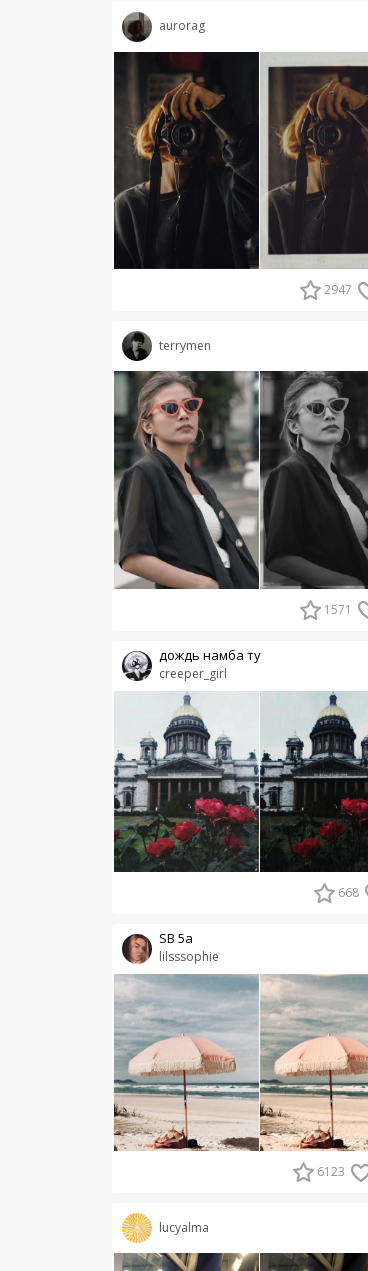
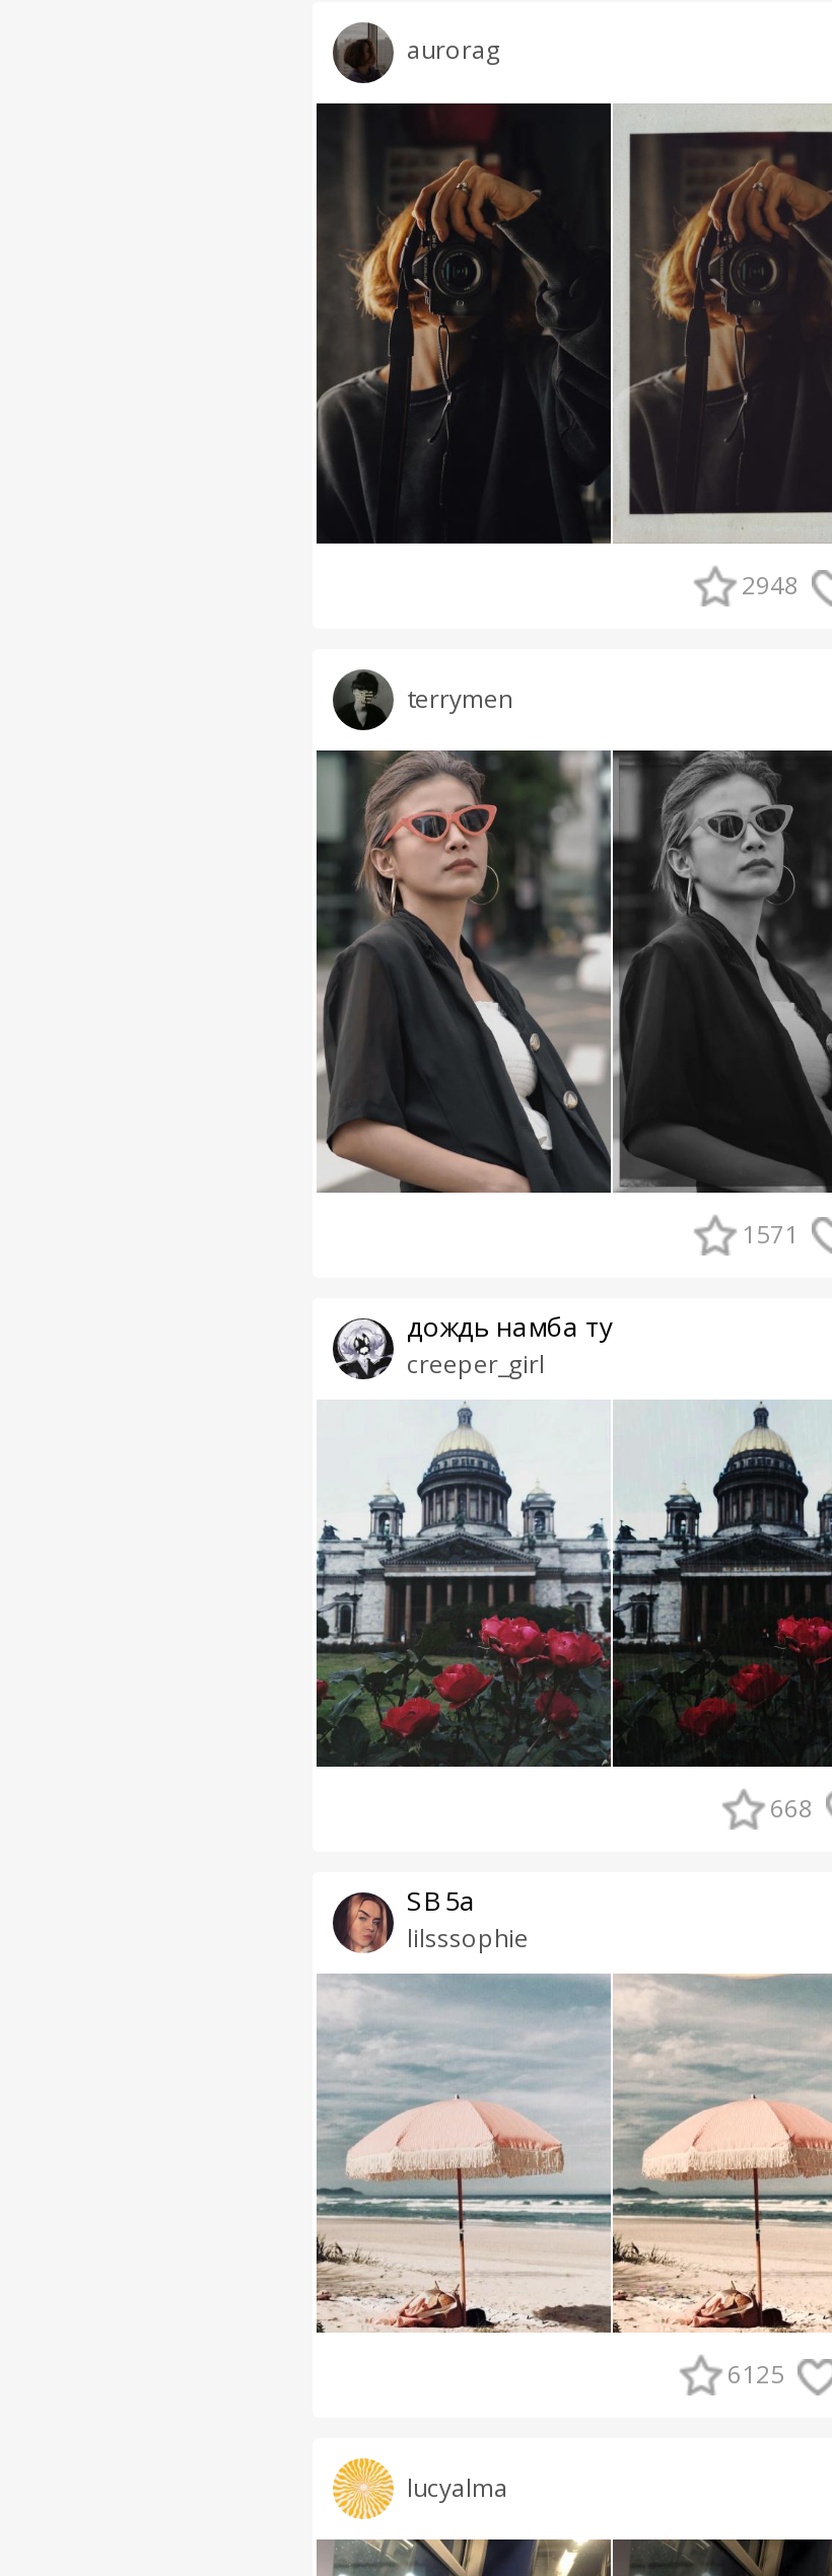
- 2947
+ 2948

- 6123
+ 6125
